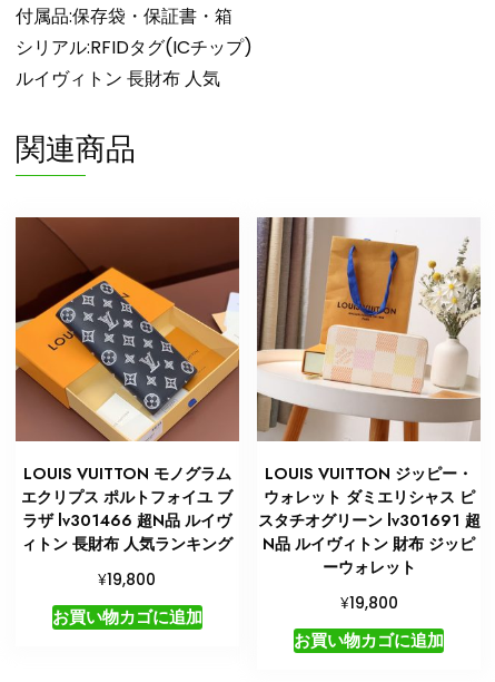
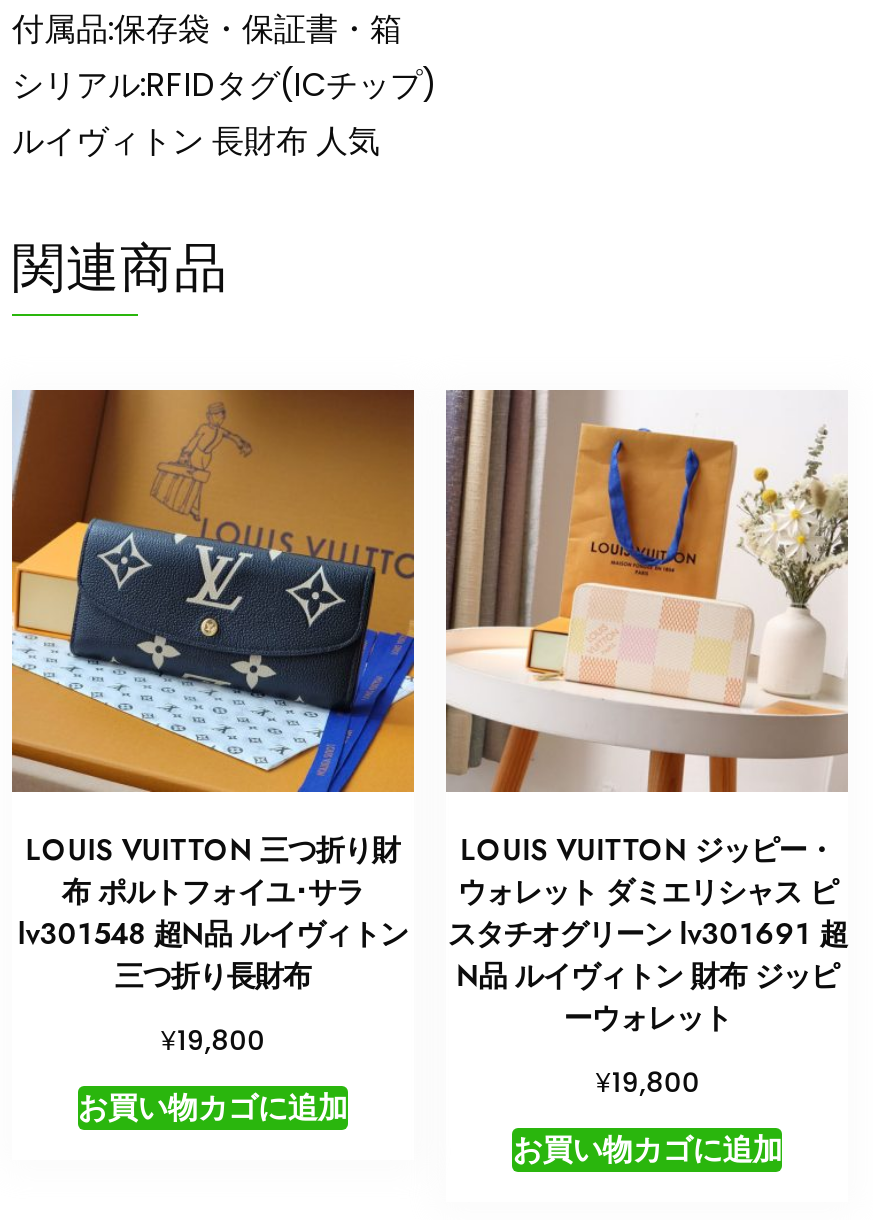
- [image]
- LOUIS VUITTON モノグラム
- エクリプス ポルトフォイユ ブ
- ラザ lv301466 超N品 ルイヴ
- ィトン 長財布 人気ランキング
+ [image]
+ LOUIS VUITTON 三つ折り財
+ 布 ポルトフォイユ･サラ
+ lv301548 超N品 ルイヴィトン
+ 三つ折り長財布
